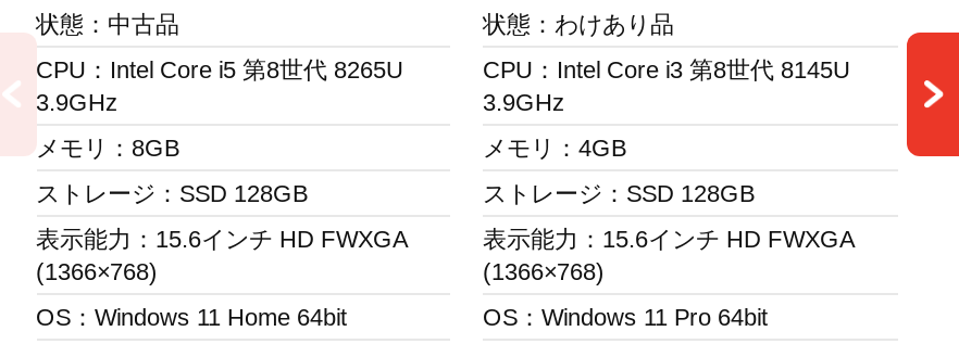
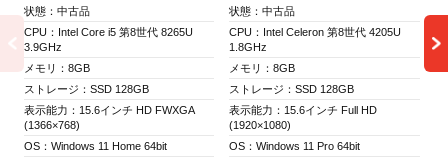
- 状態：わけあり品
+ 状態：中古品

- CPU：Intel Core i3 第8世代 8145U
- 3.9GHz
+ CPU：Intel Celeron 第8世代 4205U
+ 1.8GHz

- メモリ：4GB
+ メモリ：8GB

- 表示能力：15.6インチ HD FWXGA
+ 表示能力：15.6インチ Full HD

- (1366×768)
+ (1920×1080)
